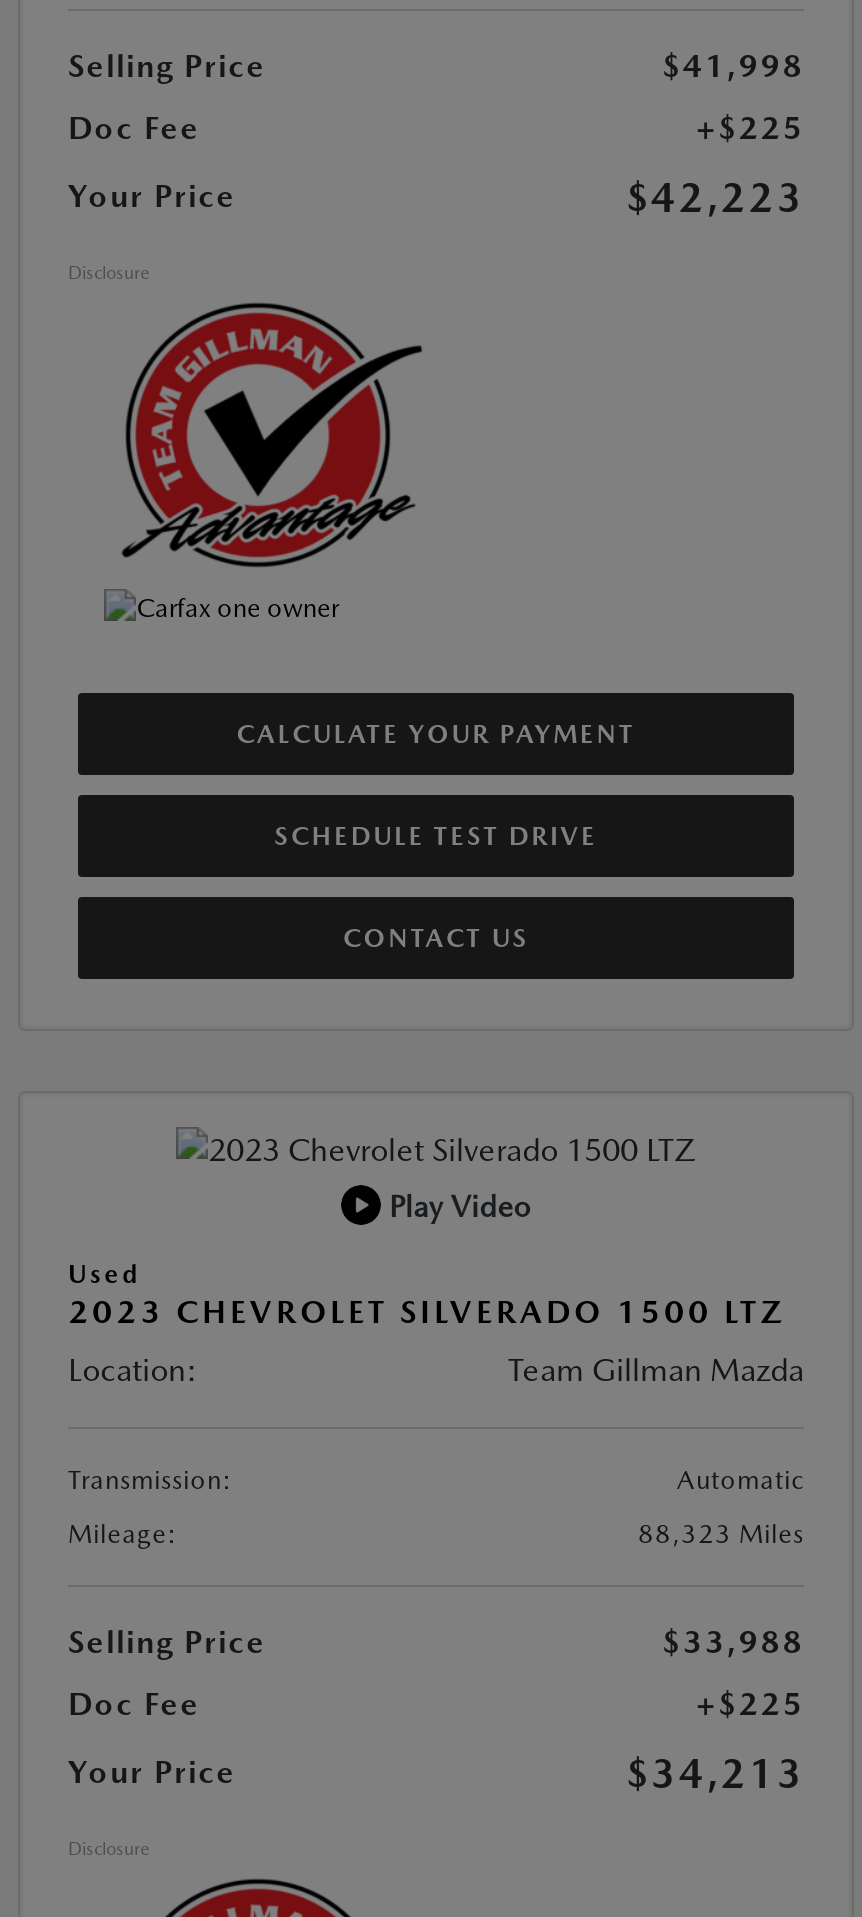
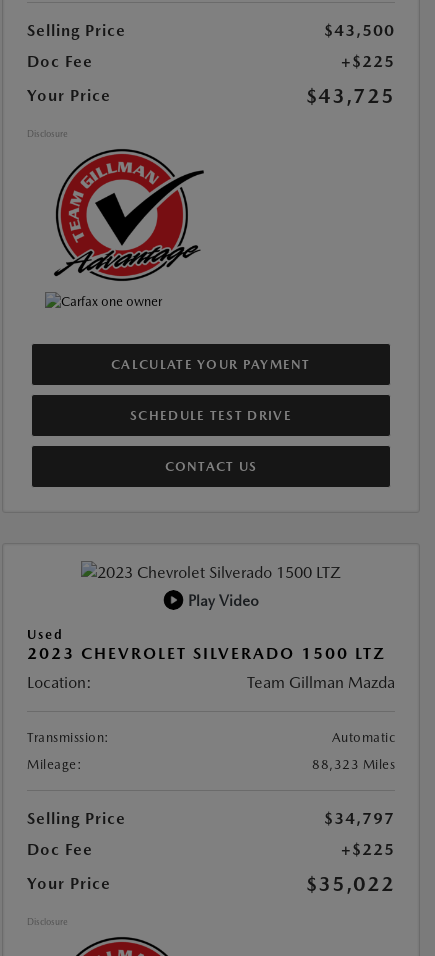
- $41,998
+ $43,500

- $42,223
+ $43,725

- $33,988
+ $34,797

- $34,213
+ $35,022
